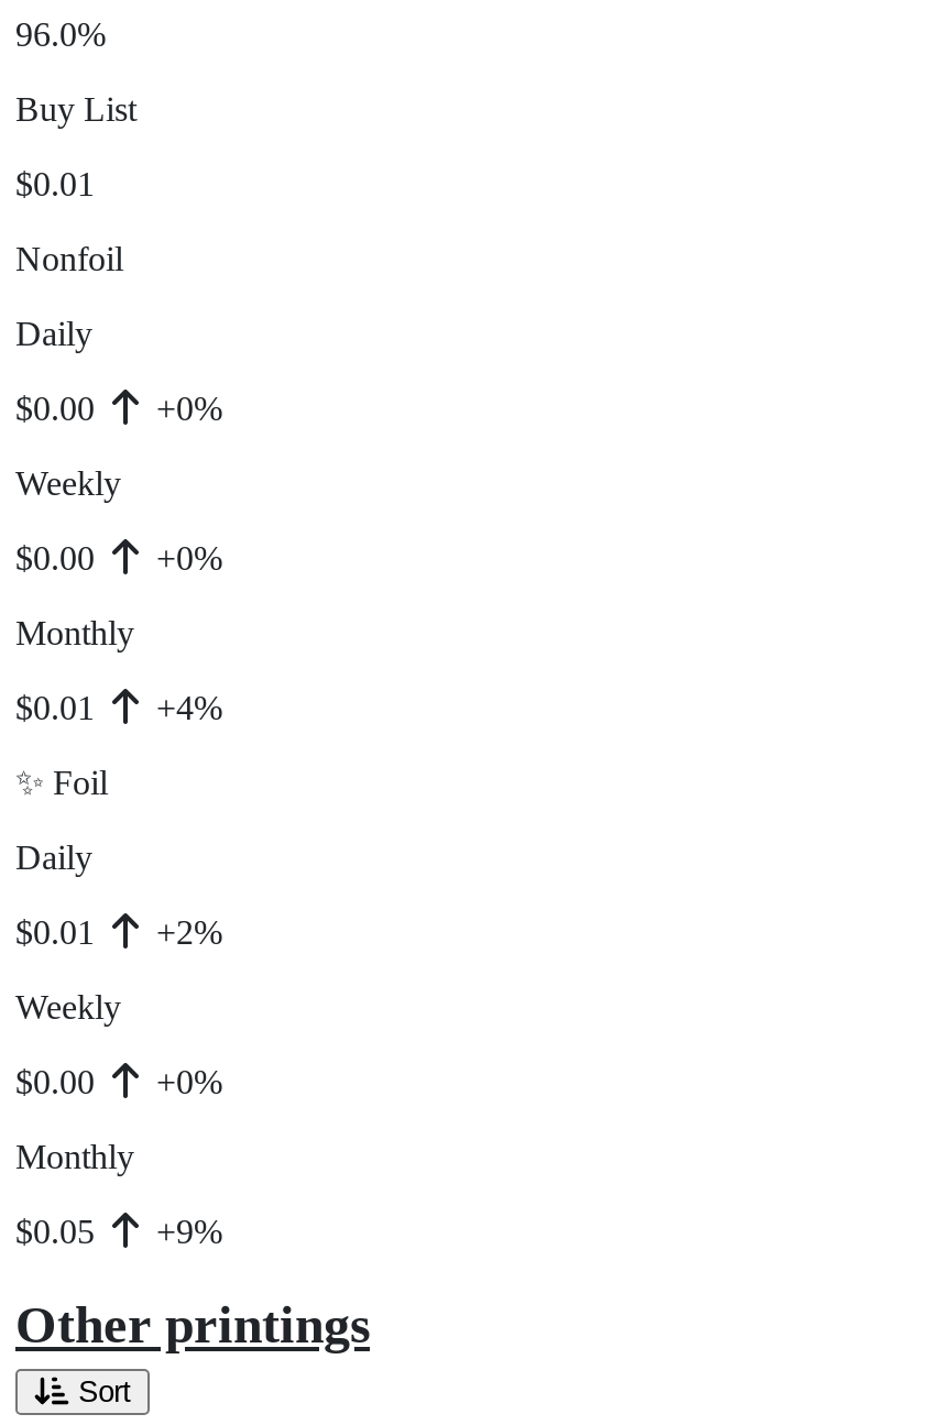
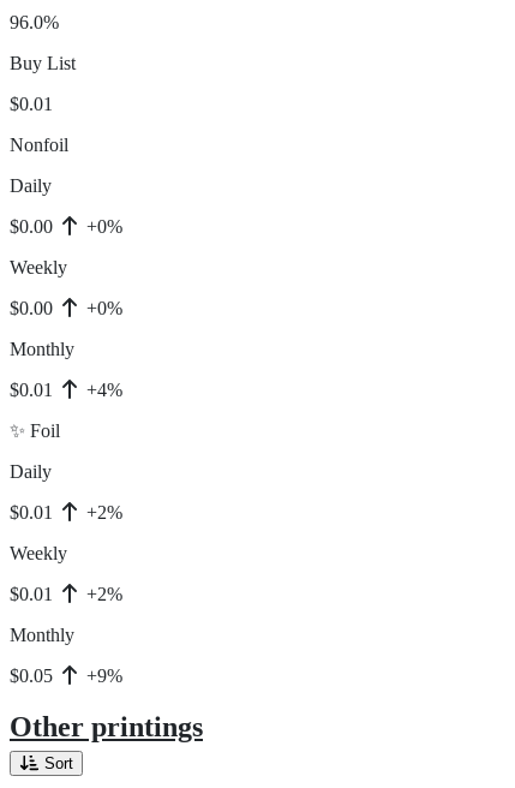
- $0.00
+ $0.01

- +0%
+ +2%
